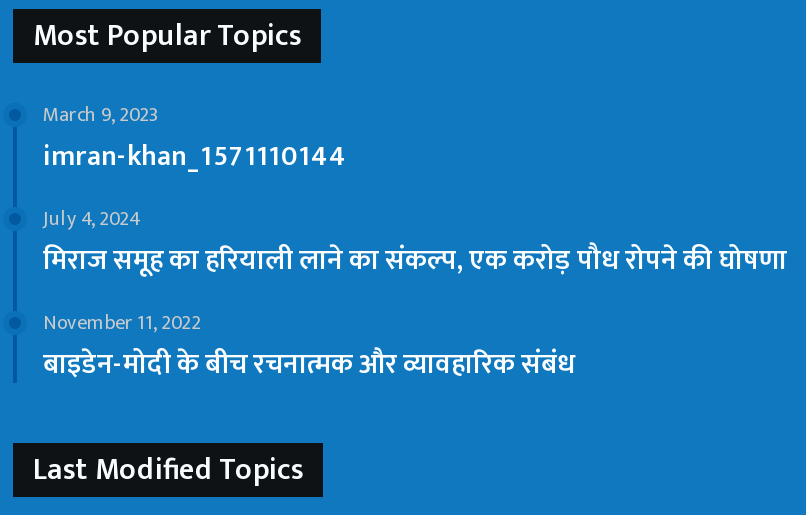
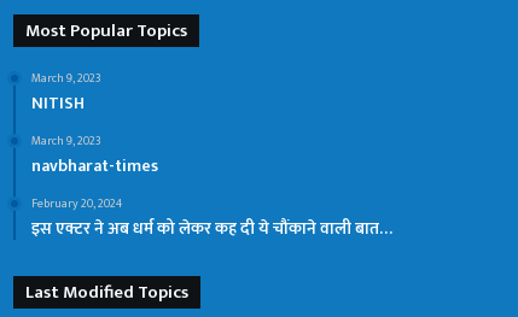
- imran-khan_1571110144
+ NITISH

- July 4, 2024
- मिराज समूह का हरियाली लाने का संकल्प, एक करोड़ पौध रोपने की घोषणा
+ March 9, 2023
+ navbharat-times

- November 11, 2022
- बाइडेन-मोदी के बीच रचनात्मक और व्यावहारिक संबंध
+ February 20, 2024
+ इस एक्टर ने अब धर्म को लेकर कह दी ये चौंकाने वाली बात…
